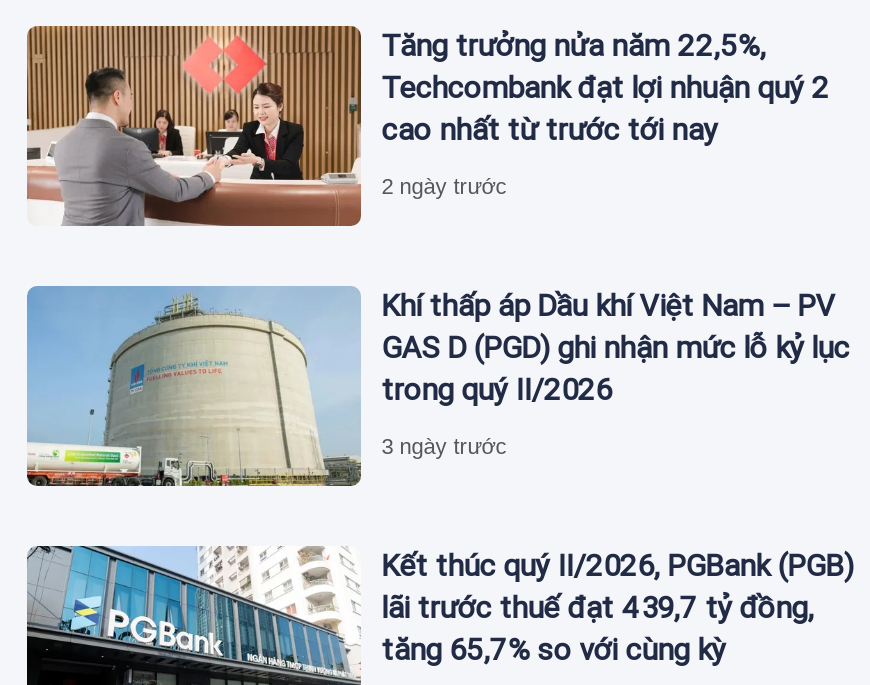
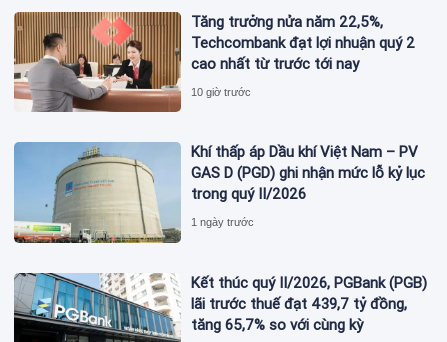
- 2 ngày trước
+ 10 giờ trước

- 3 ngày trước
+ 1 ngày trước
